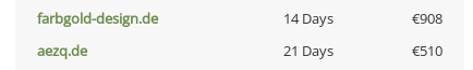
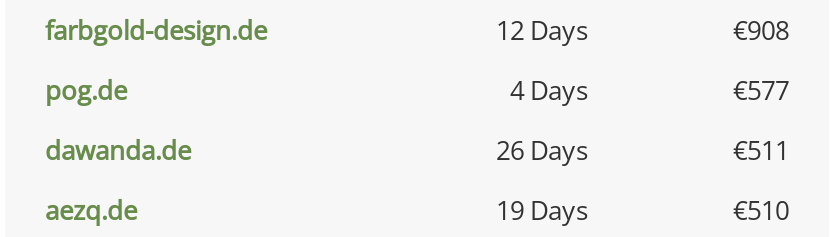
- 14 Days
+ 12 Days

+ pog.de
+ 4 Days
+ €577
+ dawanda.de
+ 26 Days
+ €511

- 21 Days
+ 19 Days
